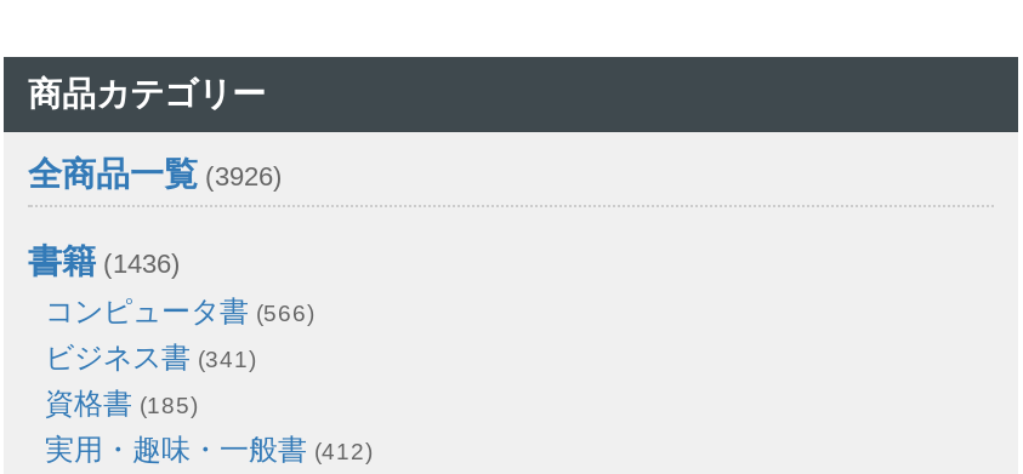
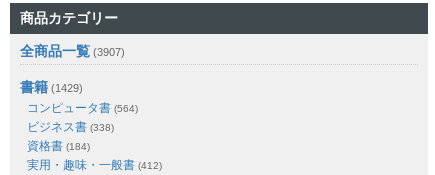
- 全商品一覧(3926)
+ 全商品一覧(3907)

- 書籍(1436)
+ 書籍(1429)

- コンピュータ書(566)
+ コンピュータ書(564)

- ビジネス書(341)
+ ビジネス書(338)

- 資格書(185)
+ 資格書(184)
